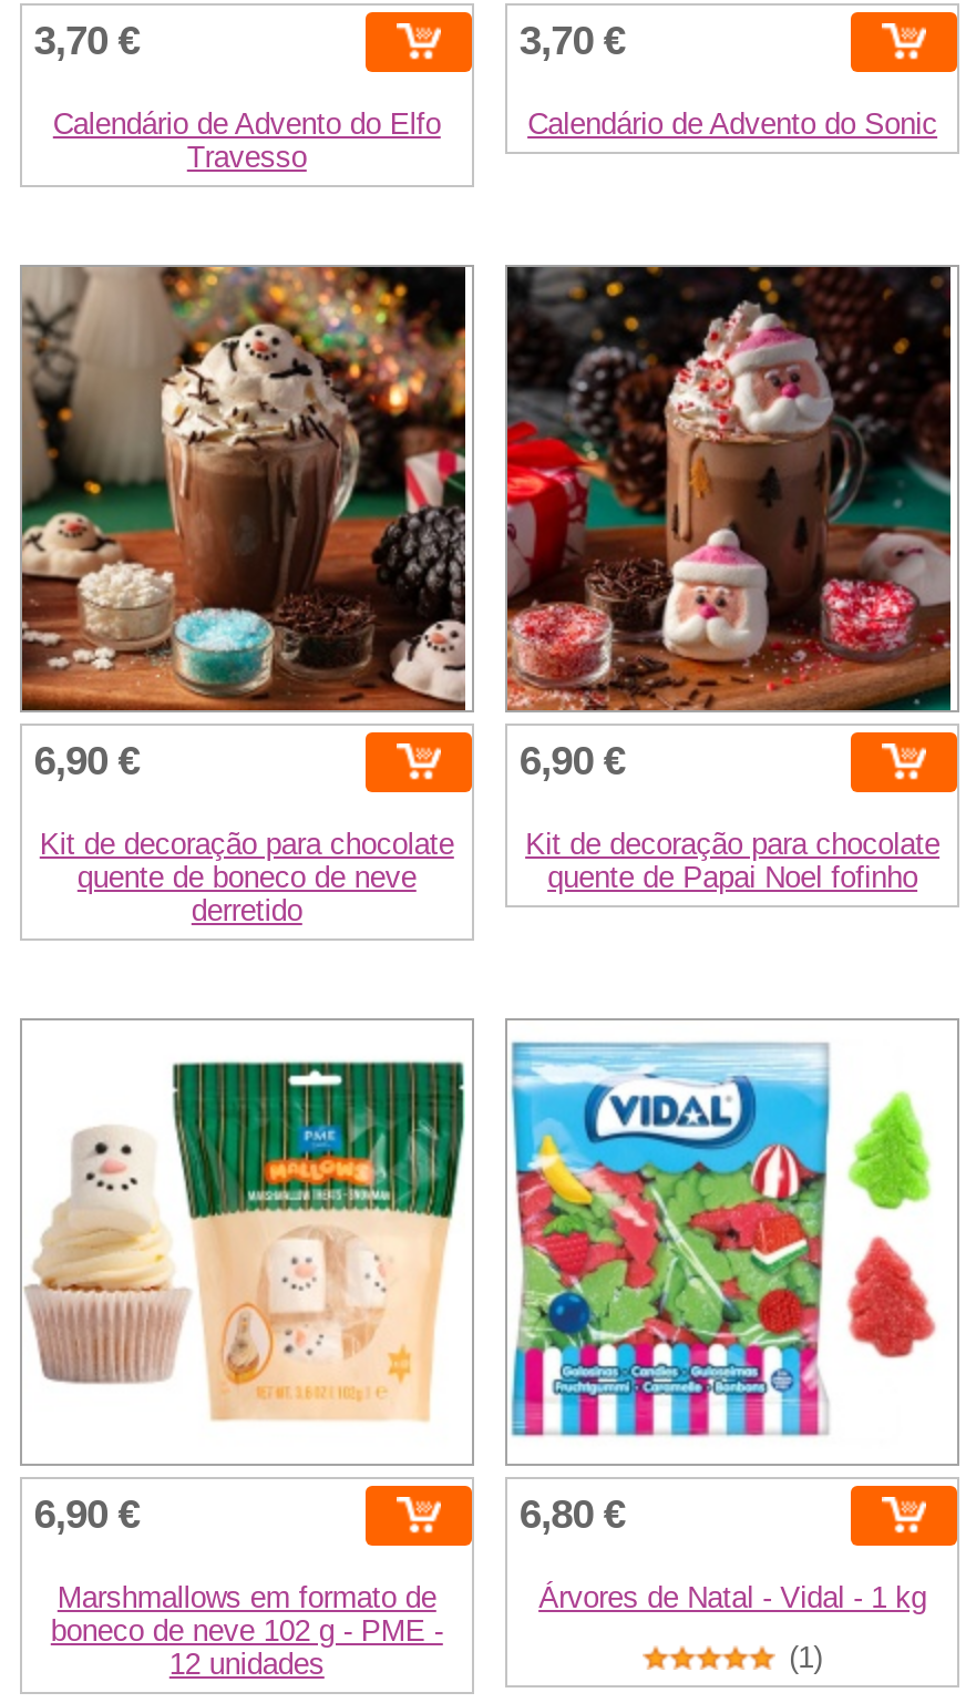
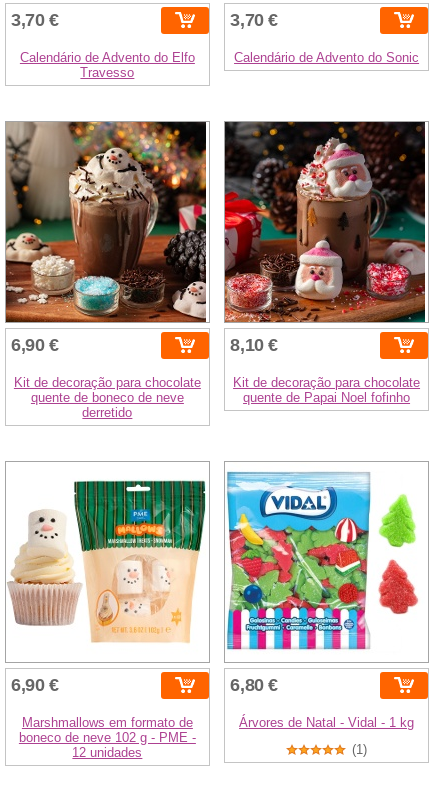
- 6,90 €
+ 8,10 €
